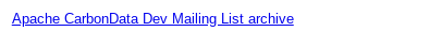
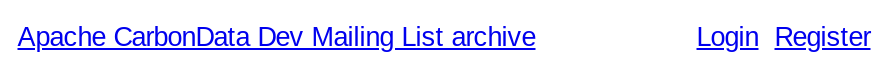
+ Login Register
